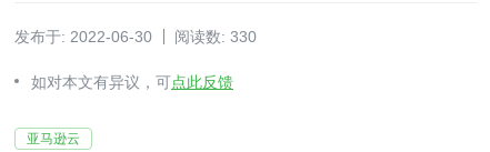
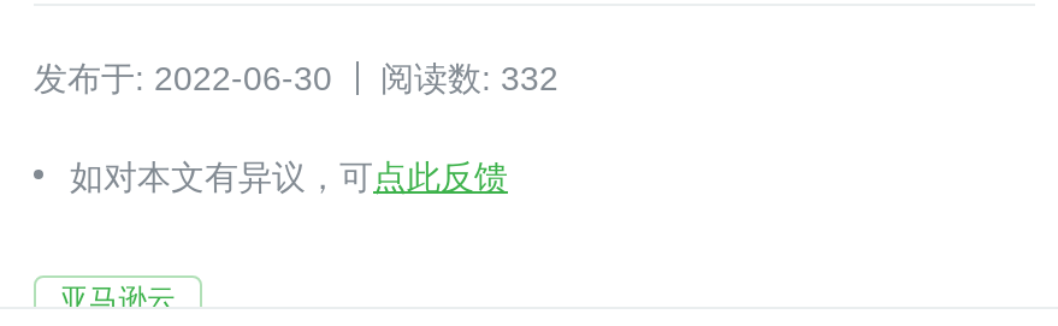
- 发布于: 2022-06-30 阅读数: 330
+ 发布于: 2022-06-30 阅读数: 332
